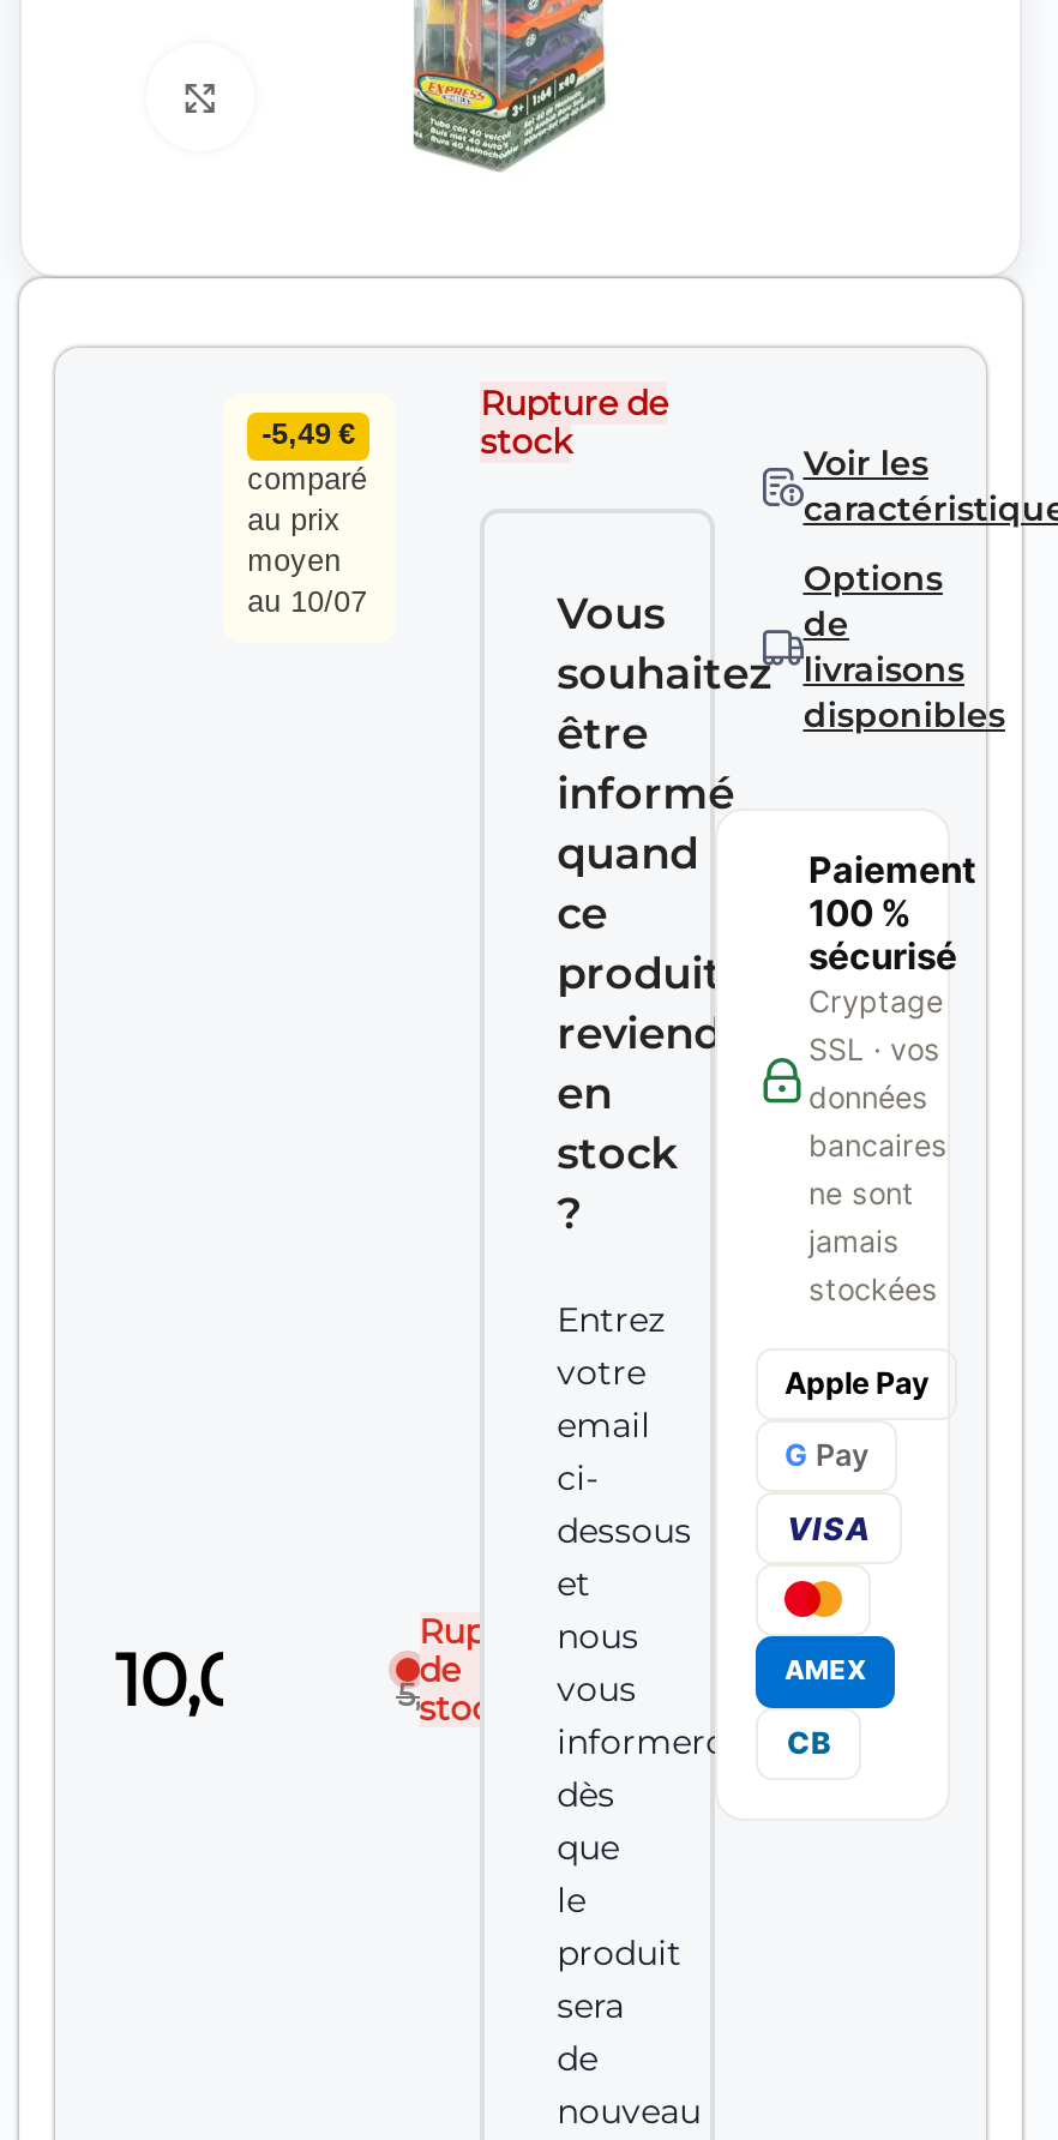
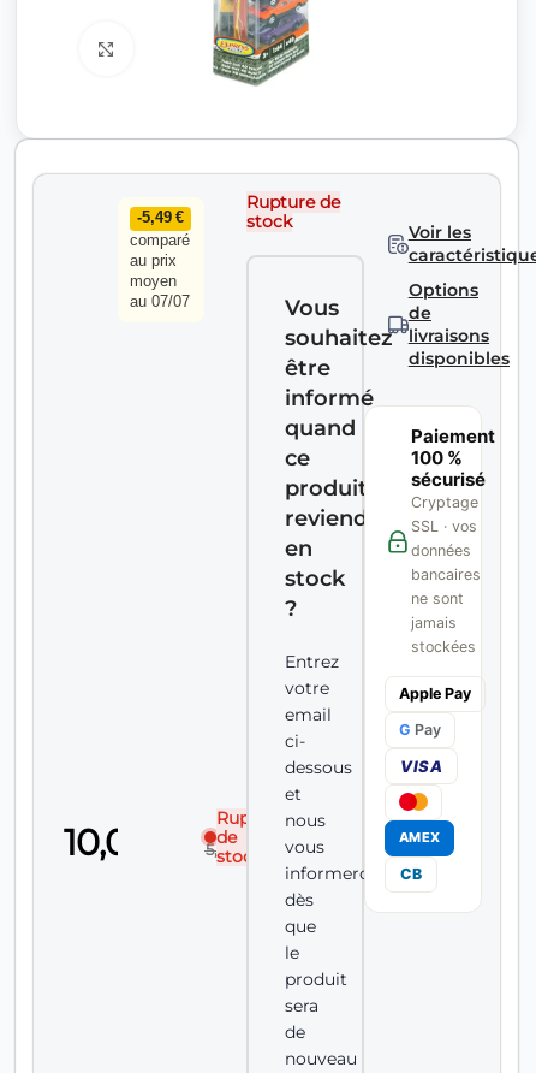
- au 10/07
+ au 07/07
